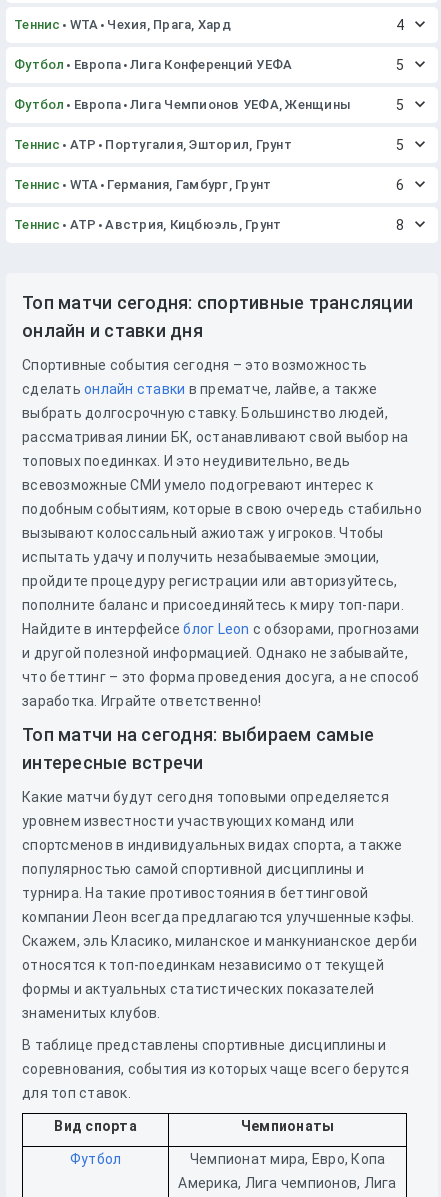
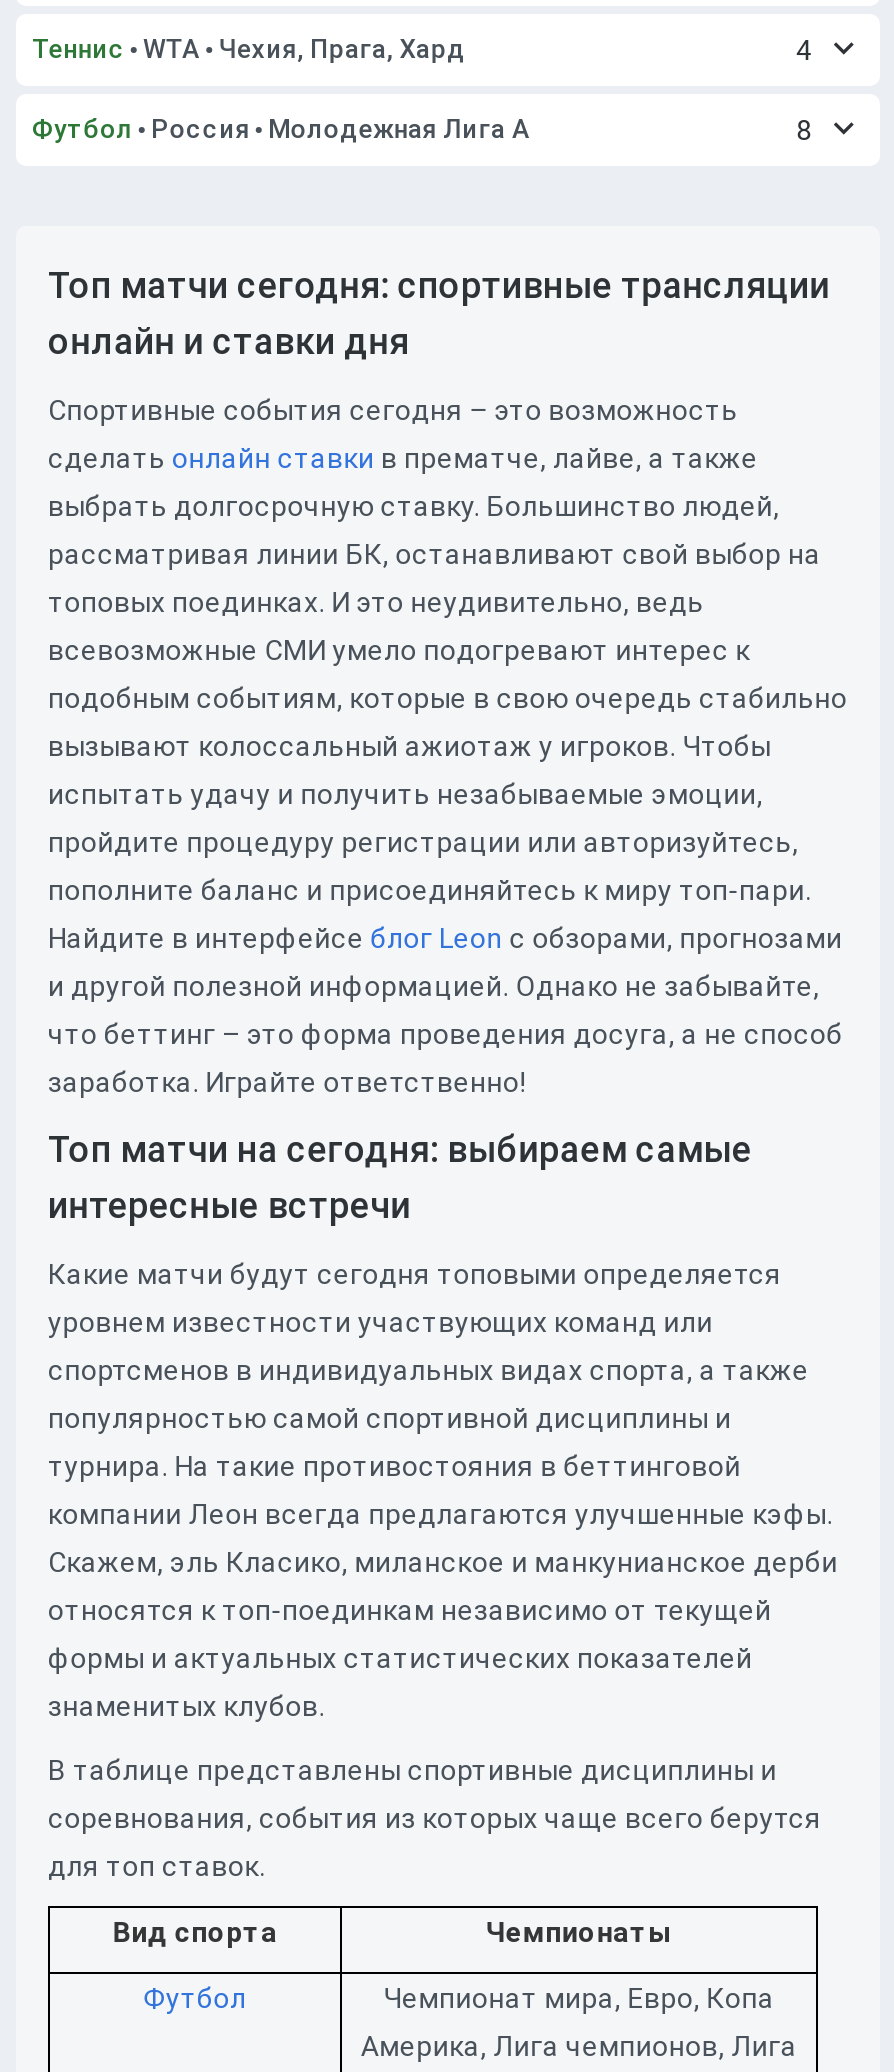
- Футбол Европа Лига Конференций УЕФА
- 5
- Футбол Европа Лига Чемпионов УЕФА, Женщины
- 5
- Теннис ATP Португалия, Эшторил, Грунт
- 5
- Теннис WTA Германия, Гамбург, Грунт
- 6
- Теннис ATP Австрия, Кицбюэль, Грунт
+ Футбол Россия Молодежная Лига А
